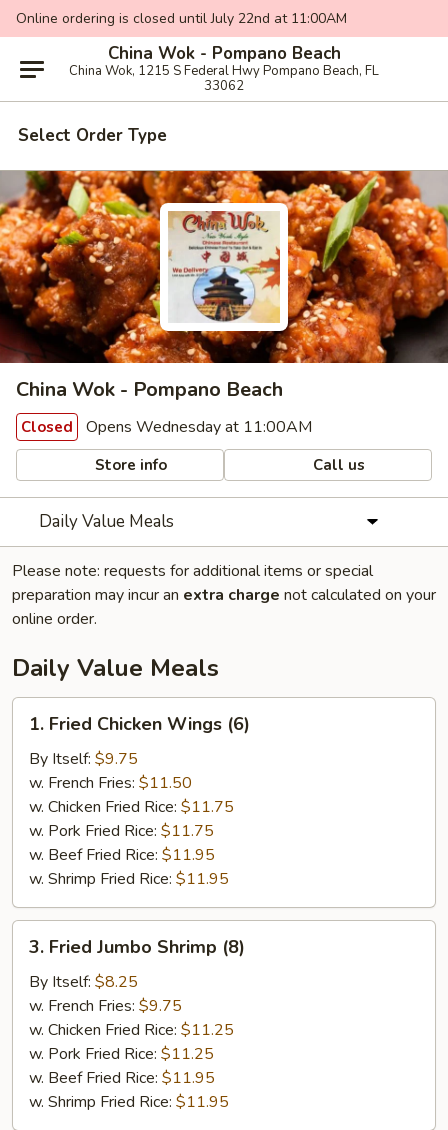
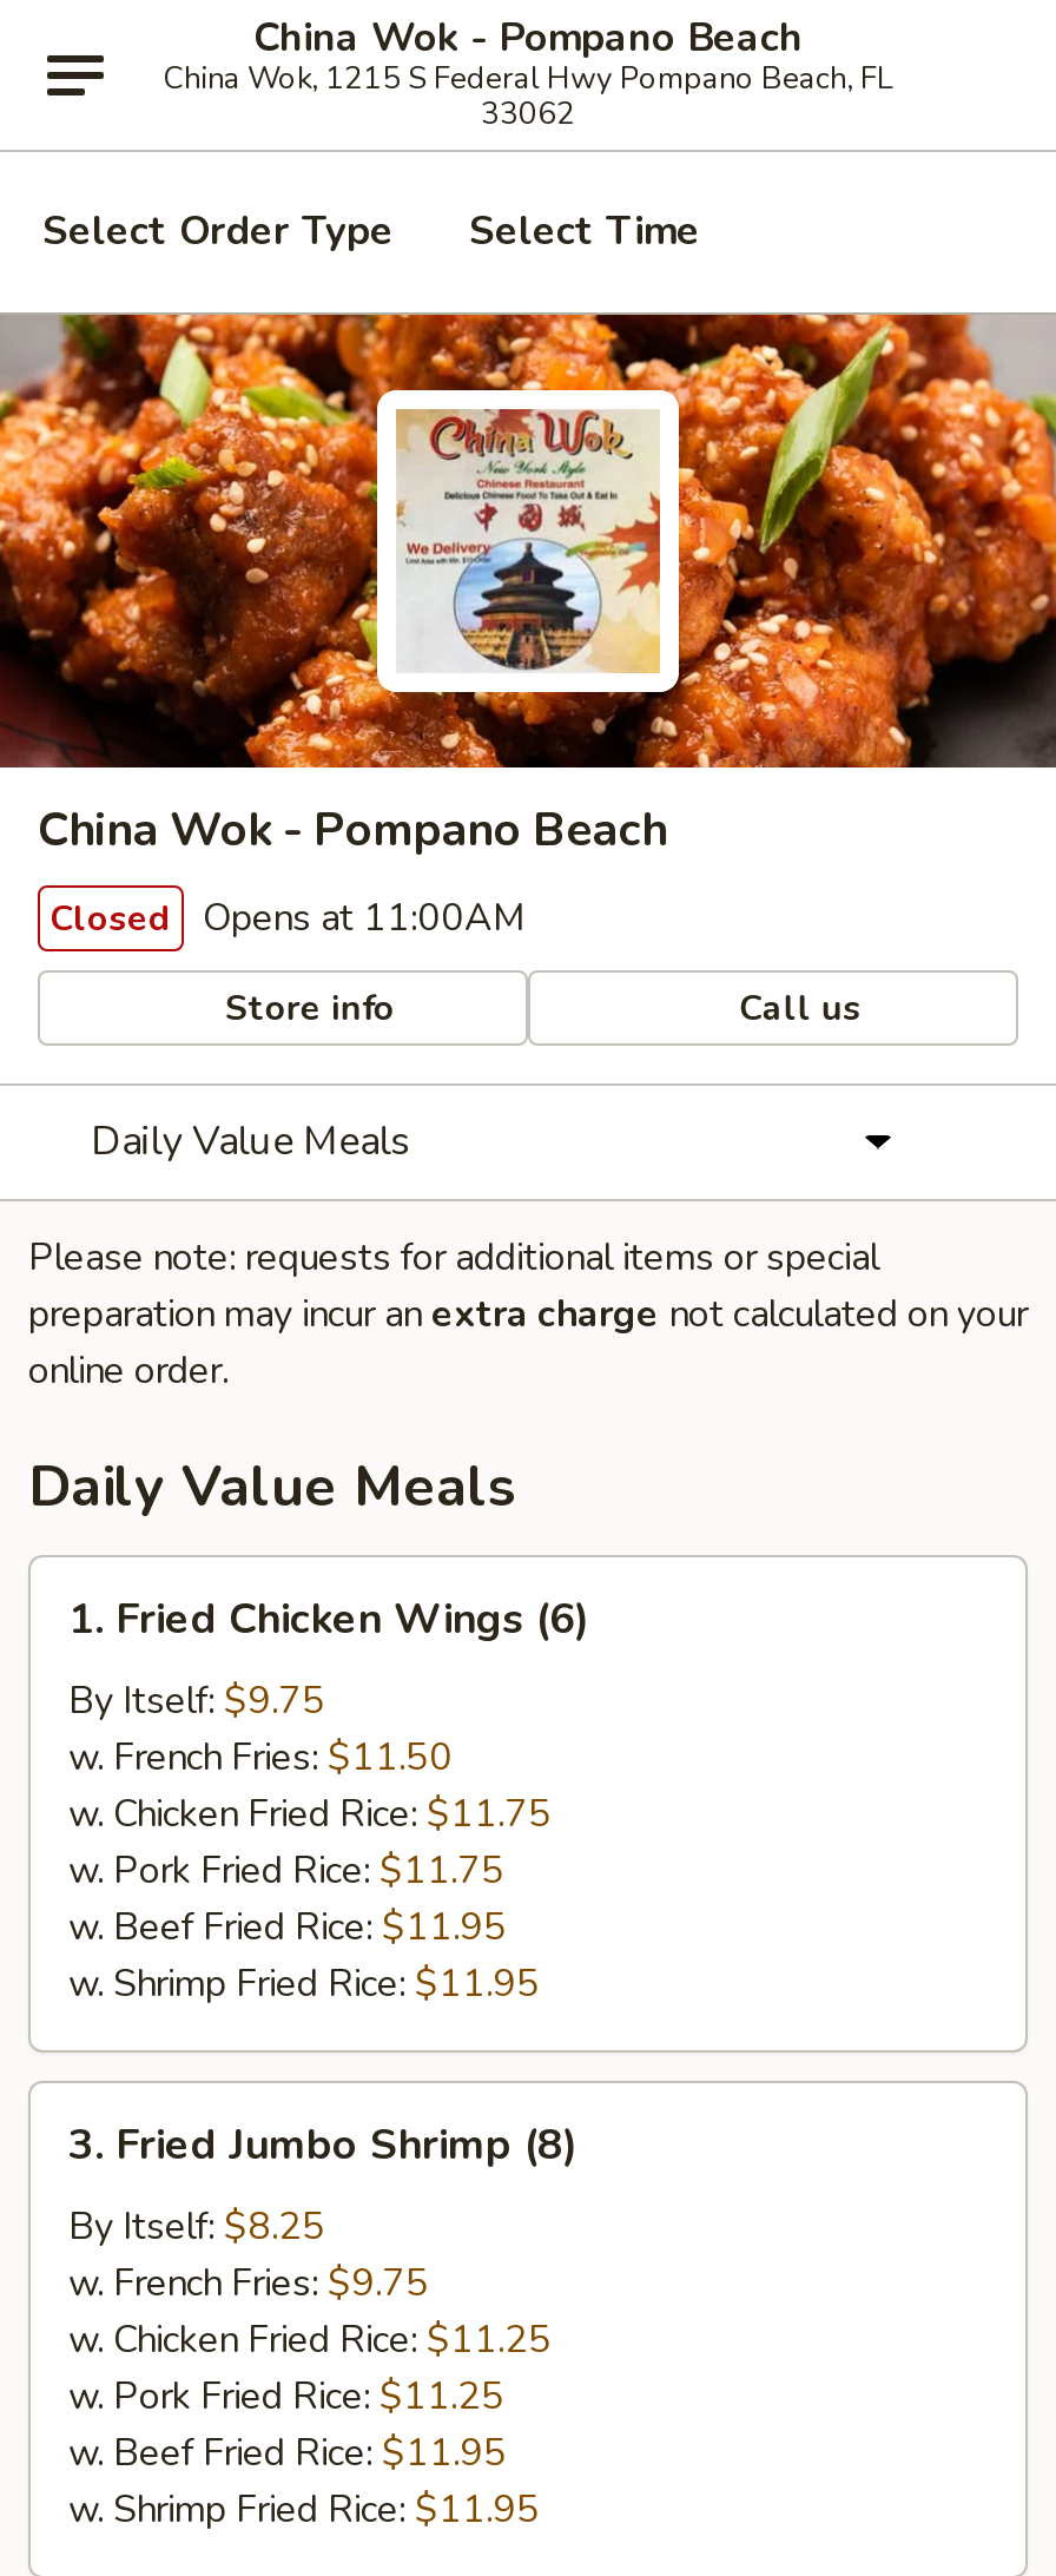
- Online ordering is closed until July 22nd at 11:00AM

+ Select Time

- Closed Opens Wednesday at 11:00AM
+ Closed Opens at 11:00AM
